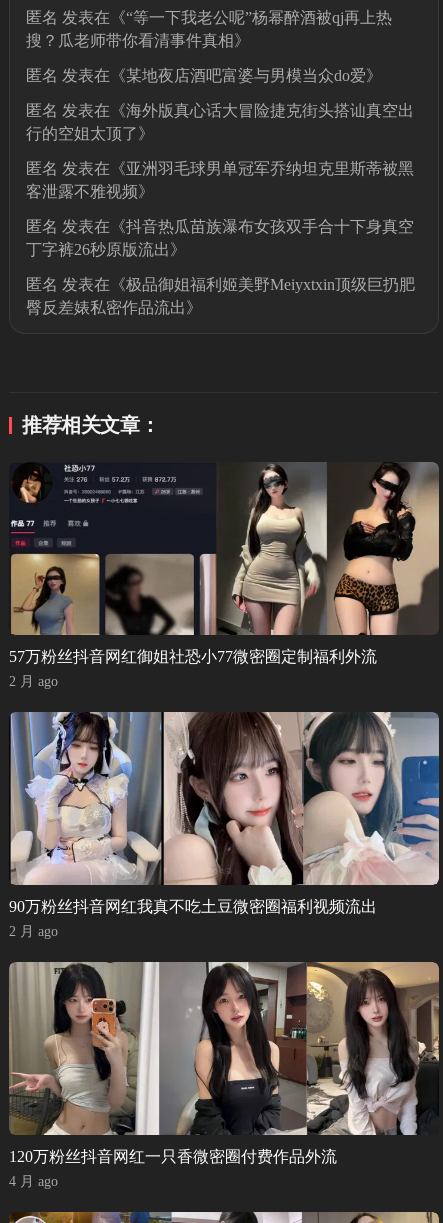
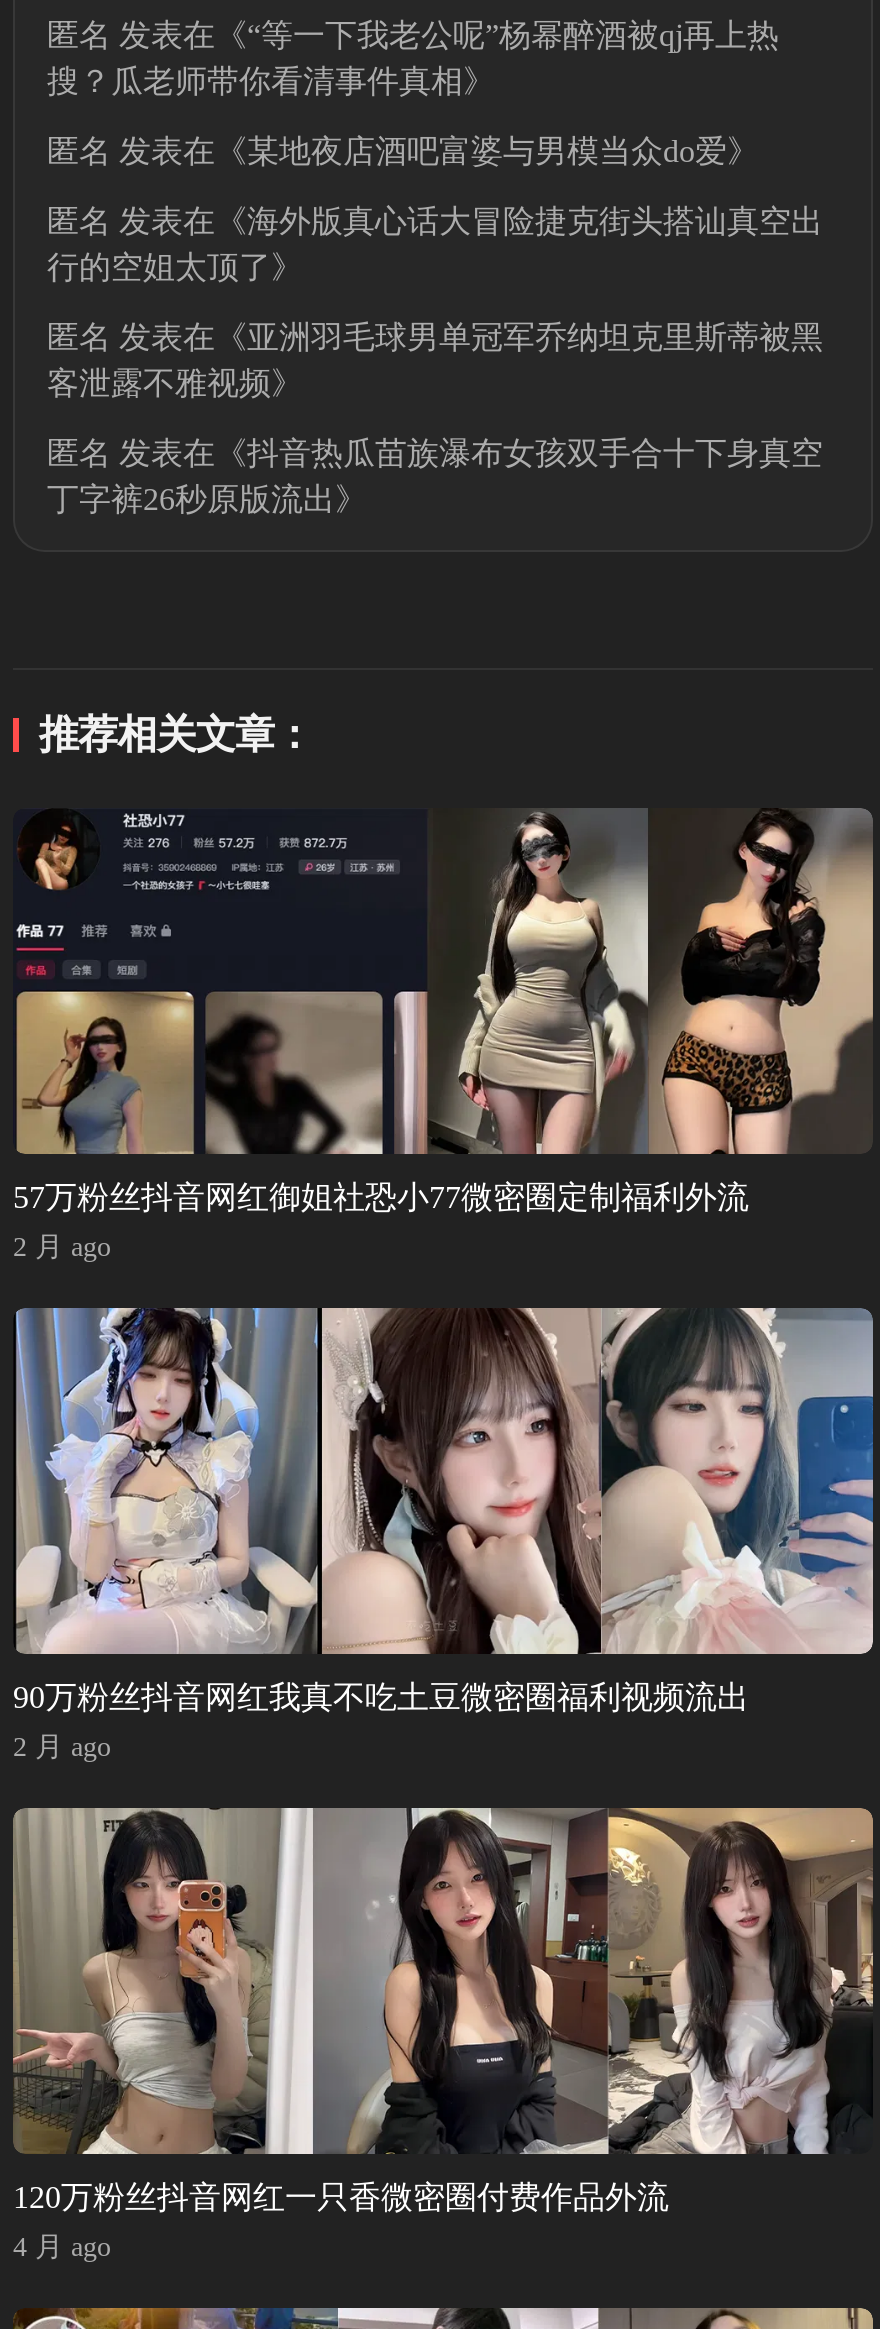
- 匿名发表在《极品御姐福利姬美野Meiyxtxin顶级巨扔肥
- 臀反差婊私密作品流出》
